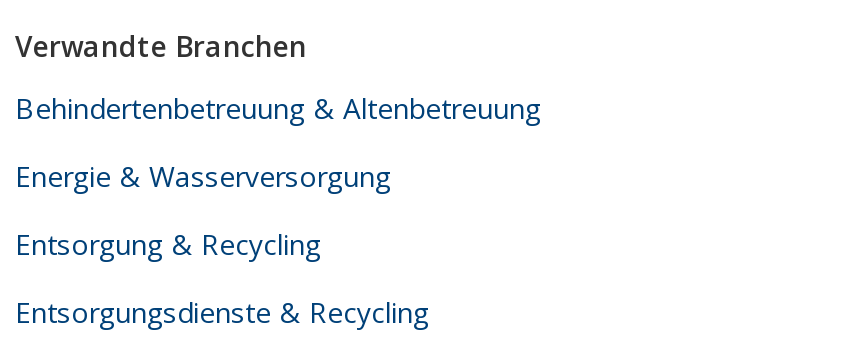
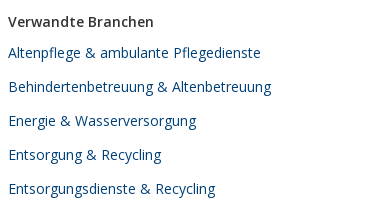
+ Altenpflege & ambulante Pflegedienste
